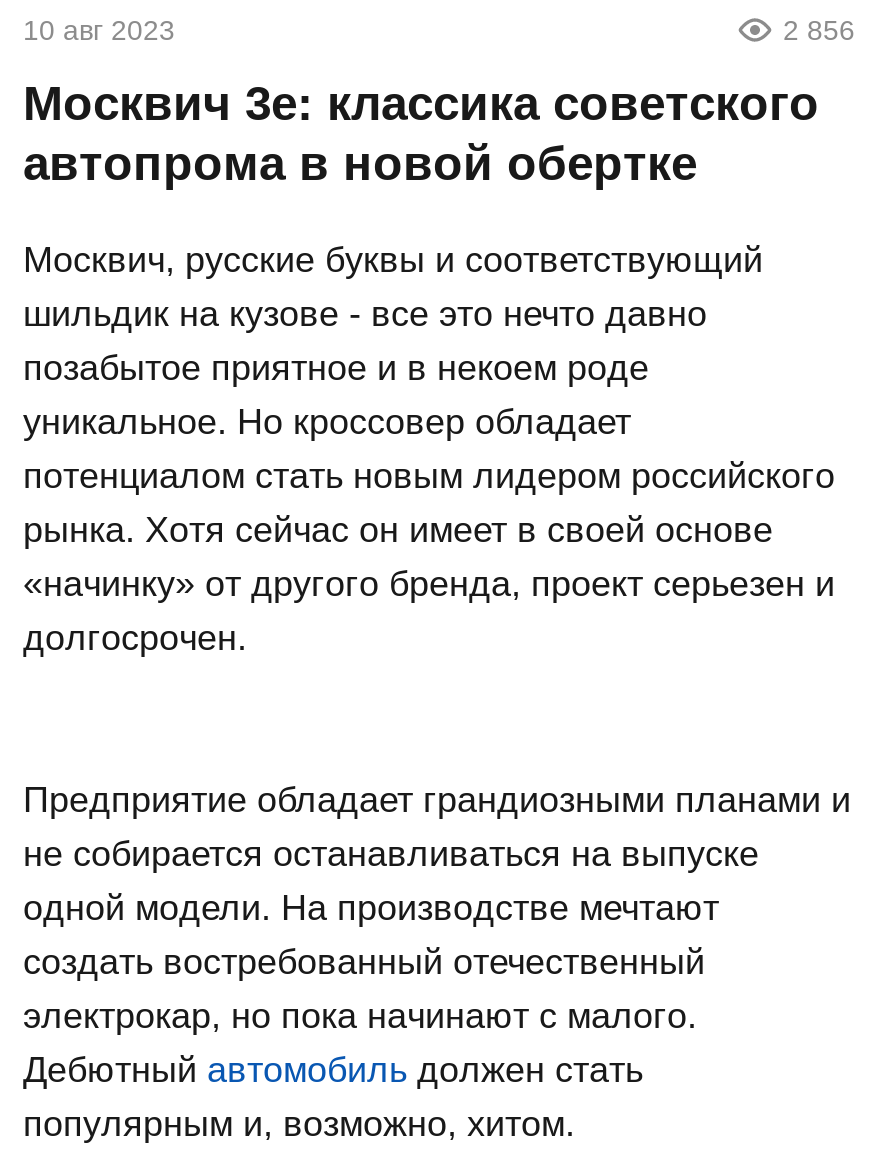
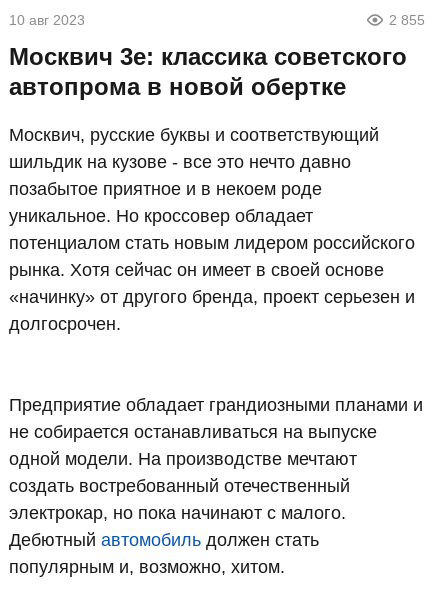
- 2 856
+ 2 855
